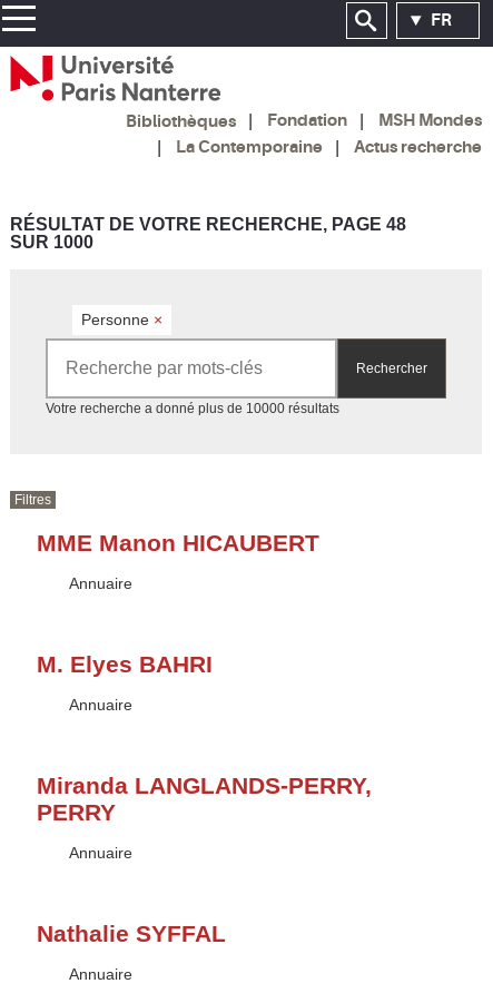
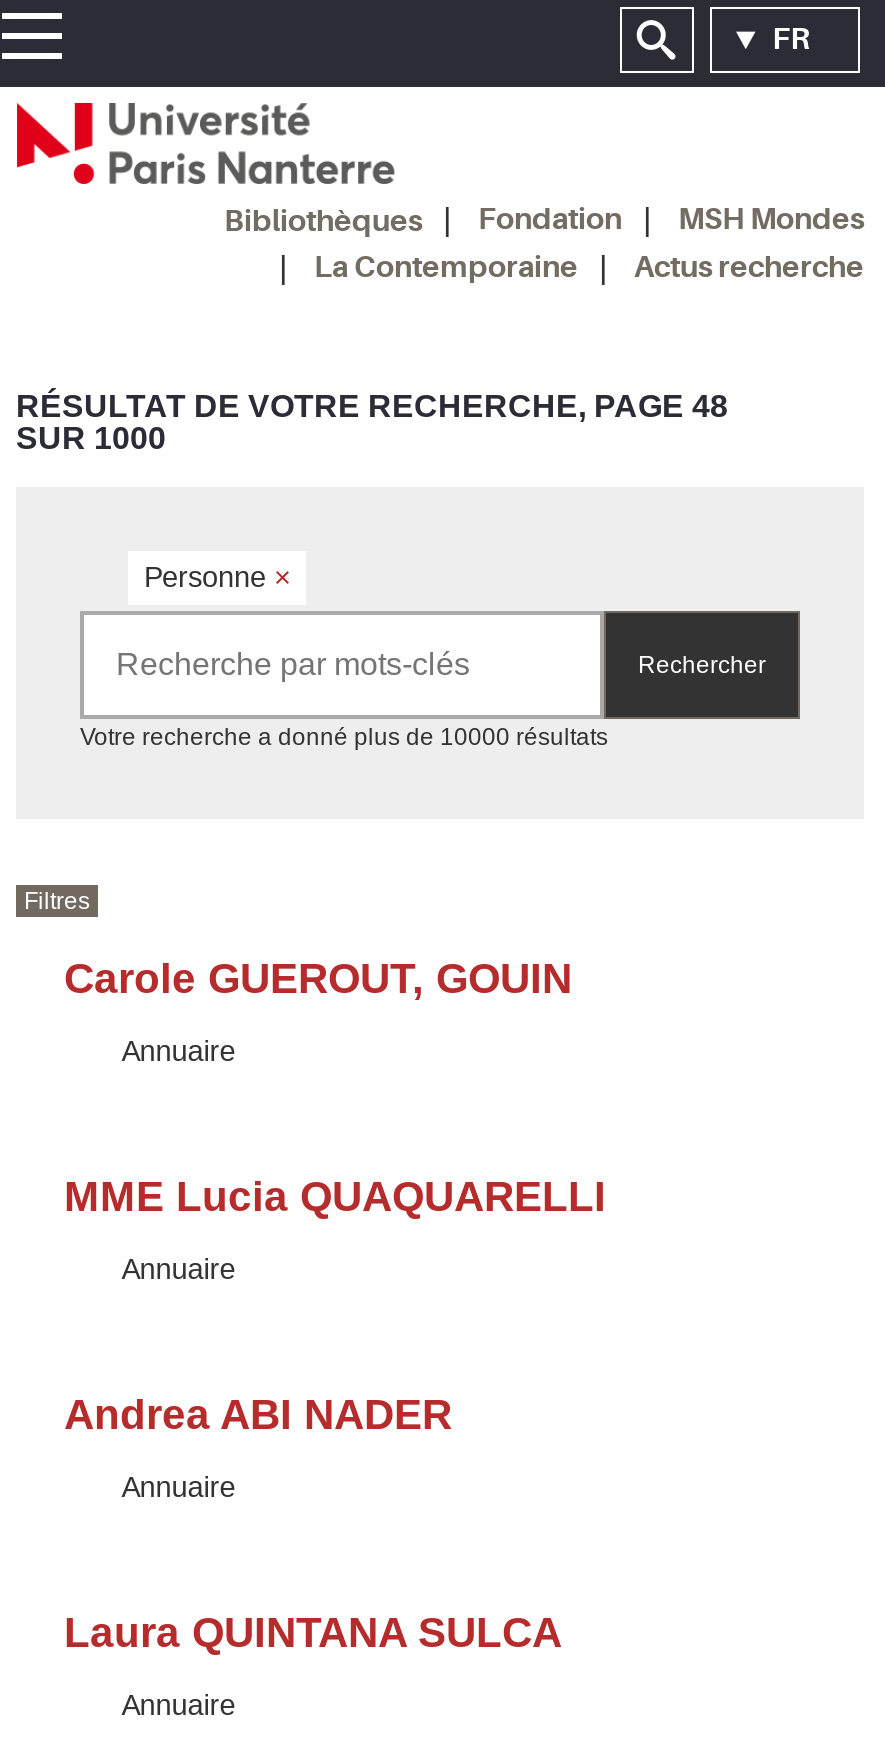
- MME Manon HICAUBERT
+ Carole GUEROUT, GOUIN

- M. Elyes BAHRI
+ MME Lucia QUAQUARELLI

- Miranda LANGLANDS-PERRY,
- PERRY
+ Andrea ABI NADER

- Nathalie SYFFAL
+ Laura QUINTANA SULCA
